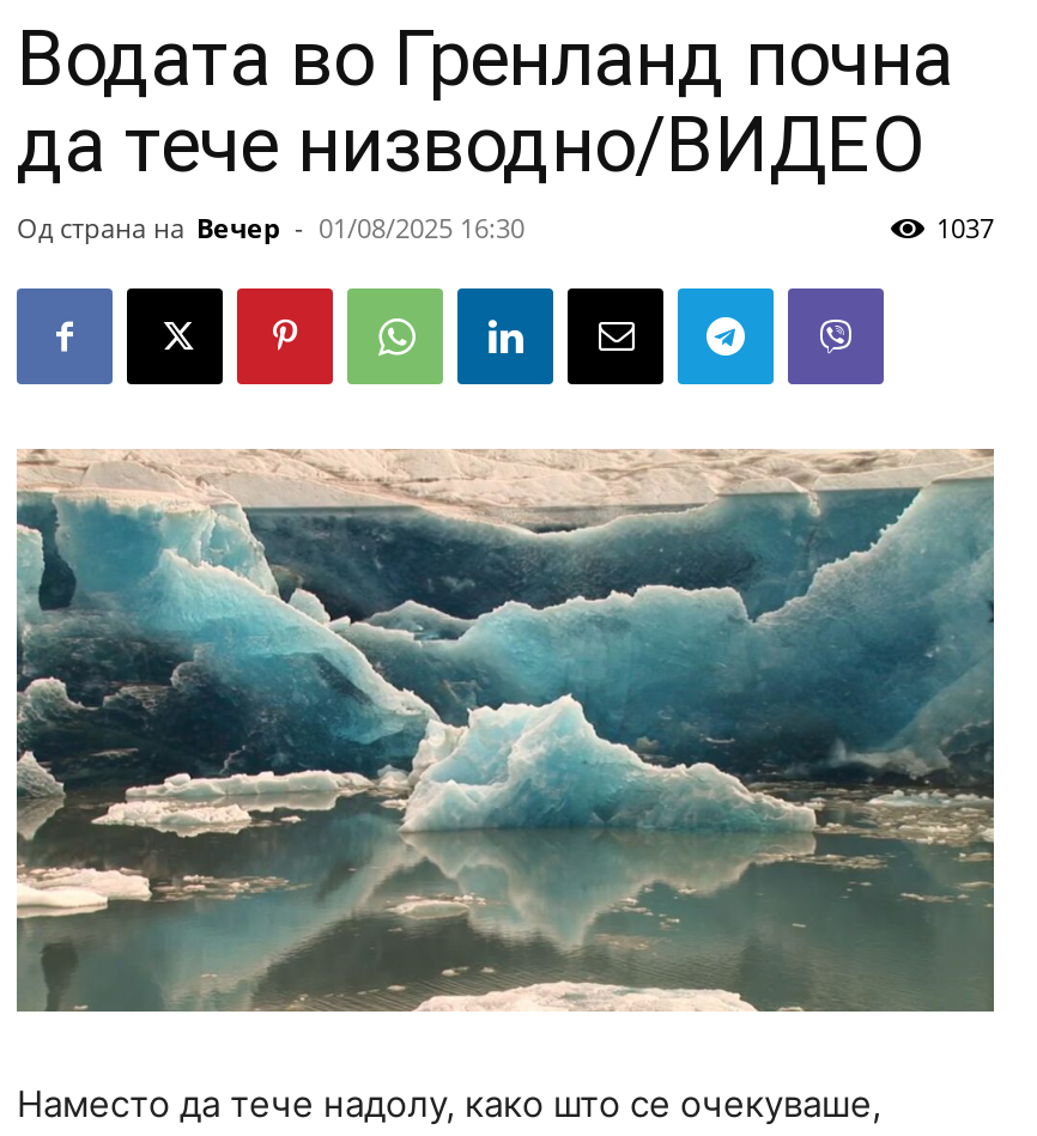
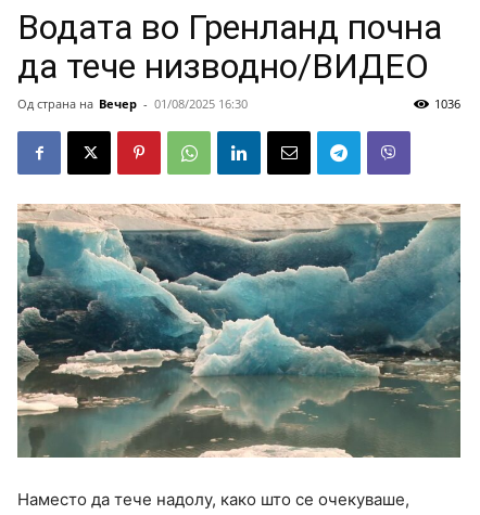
- 1037
+ 1036
